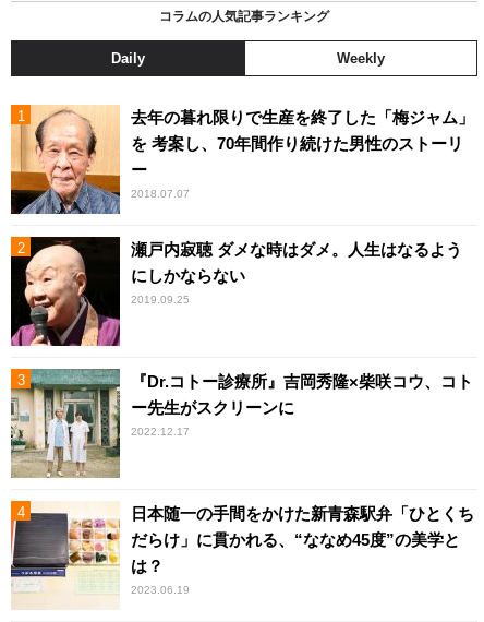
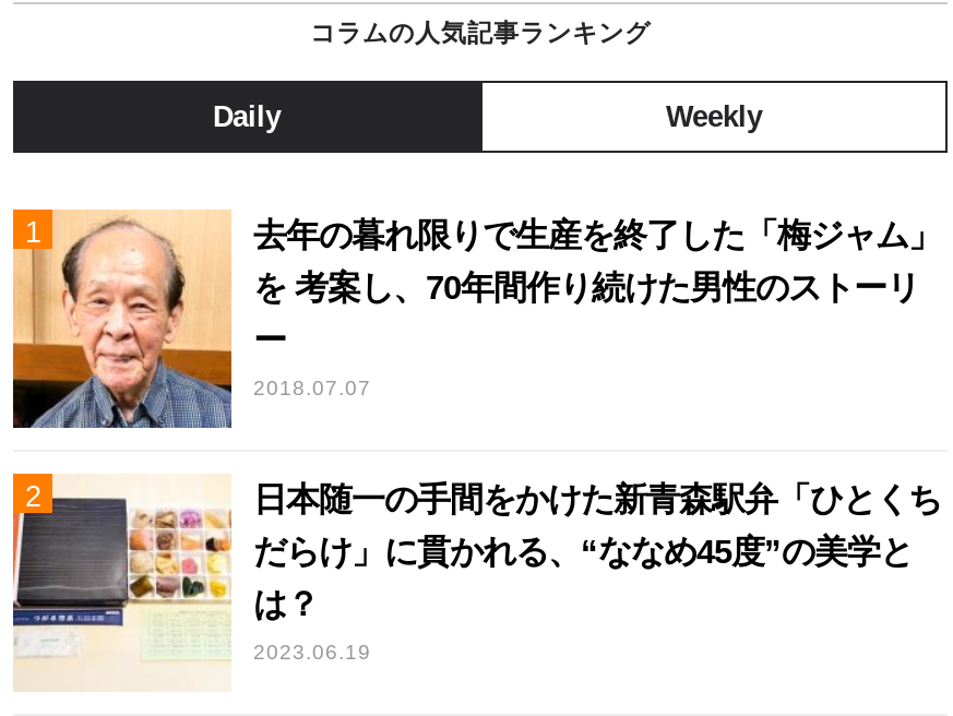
- [image]
- 瀬戸内寂聴 ダメな時はダメ。人生はなるよう
- にしかならない
- 2019.09.25

- [image]
- 『Dr.コトー診療所』吉岡秀隆×柴咲コウ、コト
- ー先生がスクリーンに
- 2022.12.17
